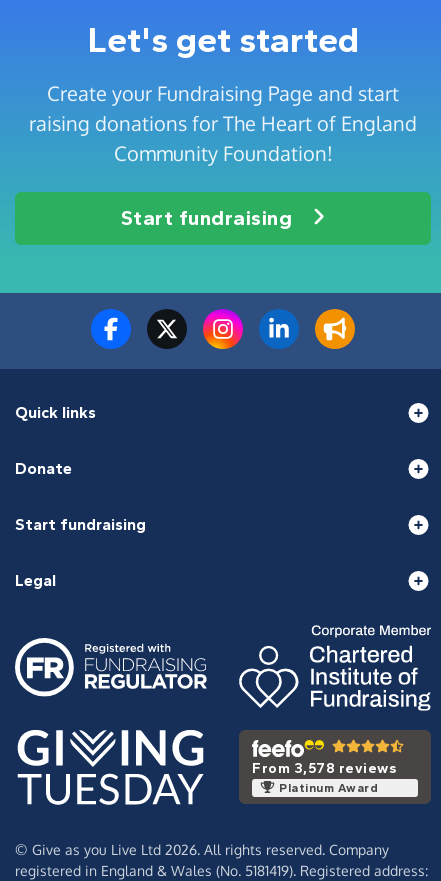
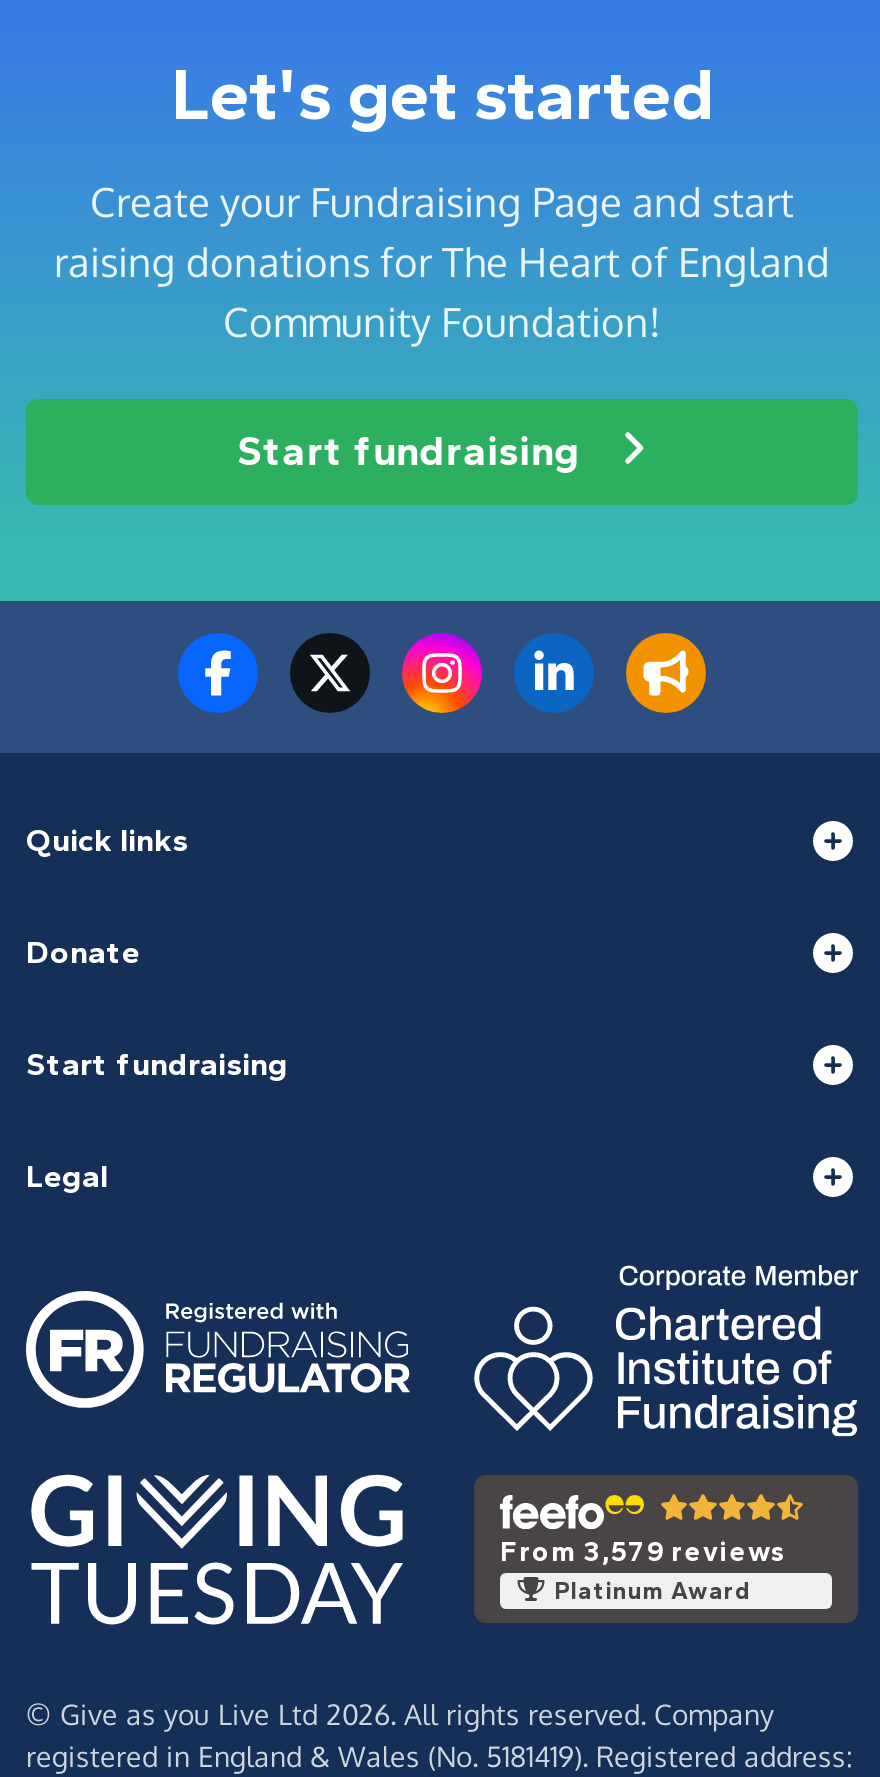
- From 3,578 reviews
+ From 3,579 reviews
